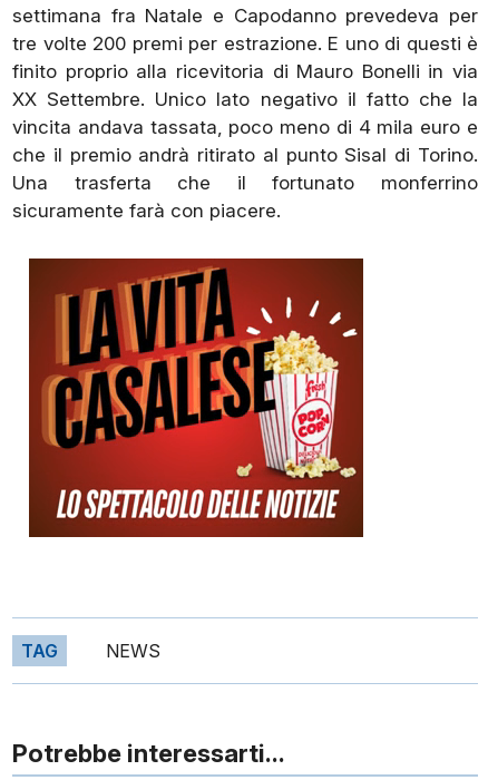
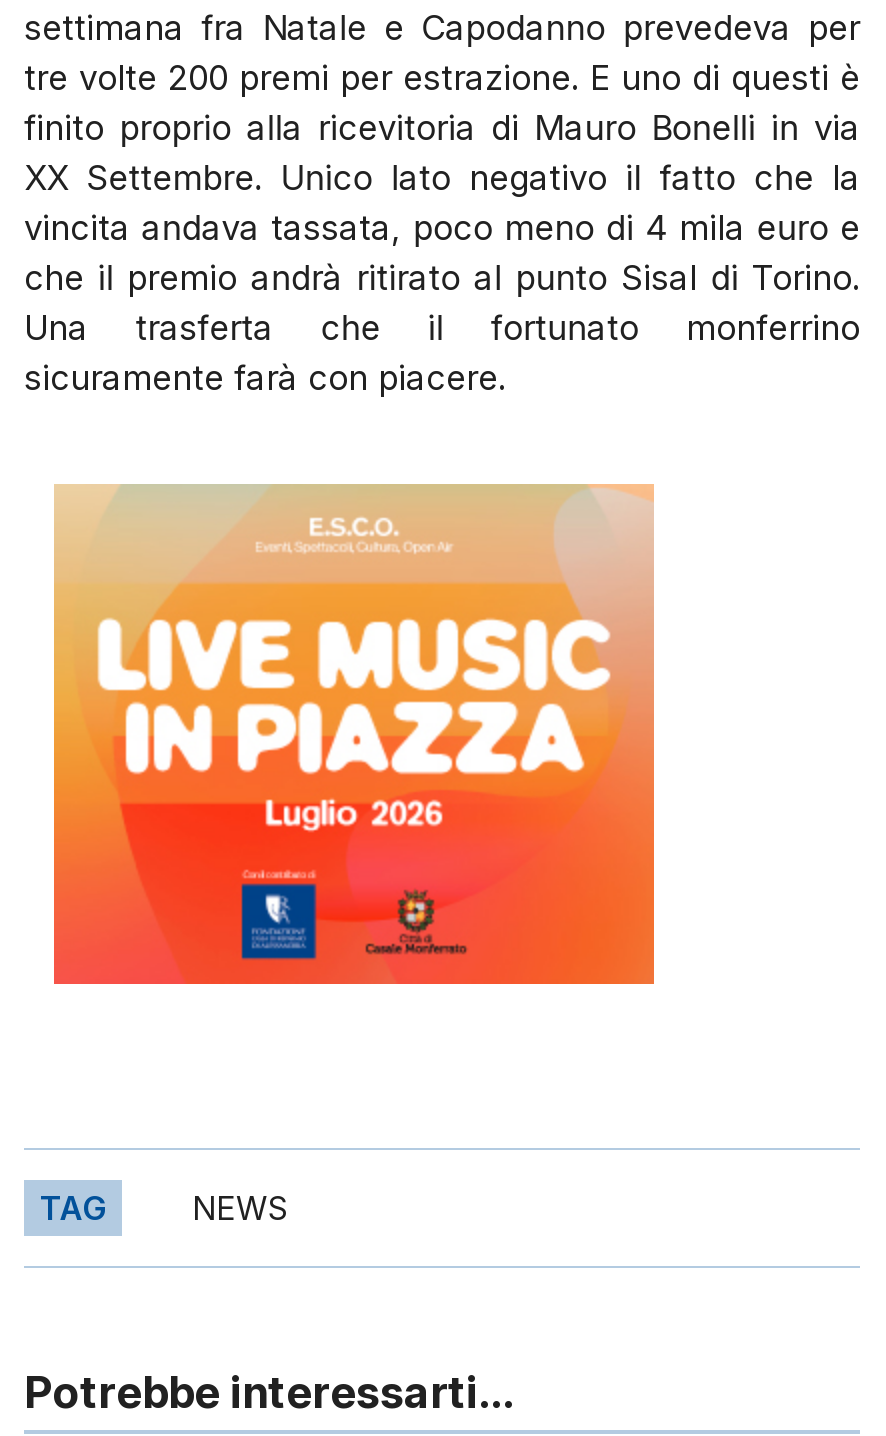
- [image]
+ [image]
